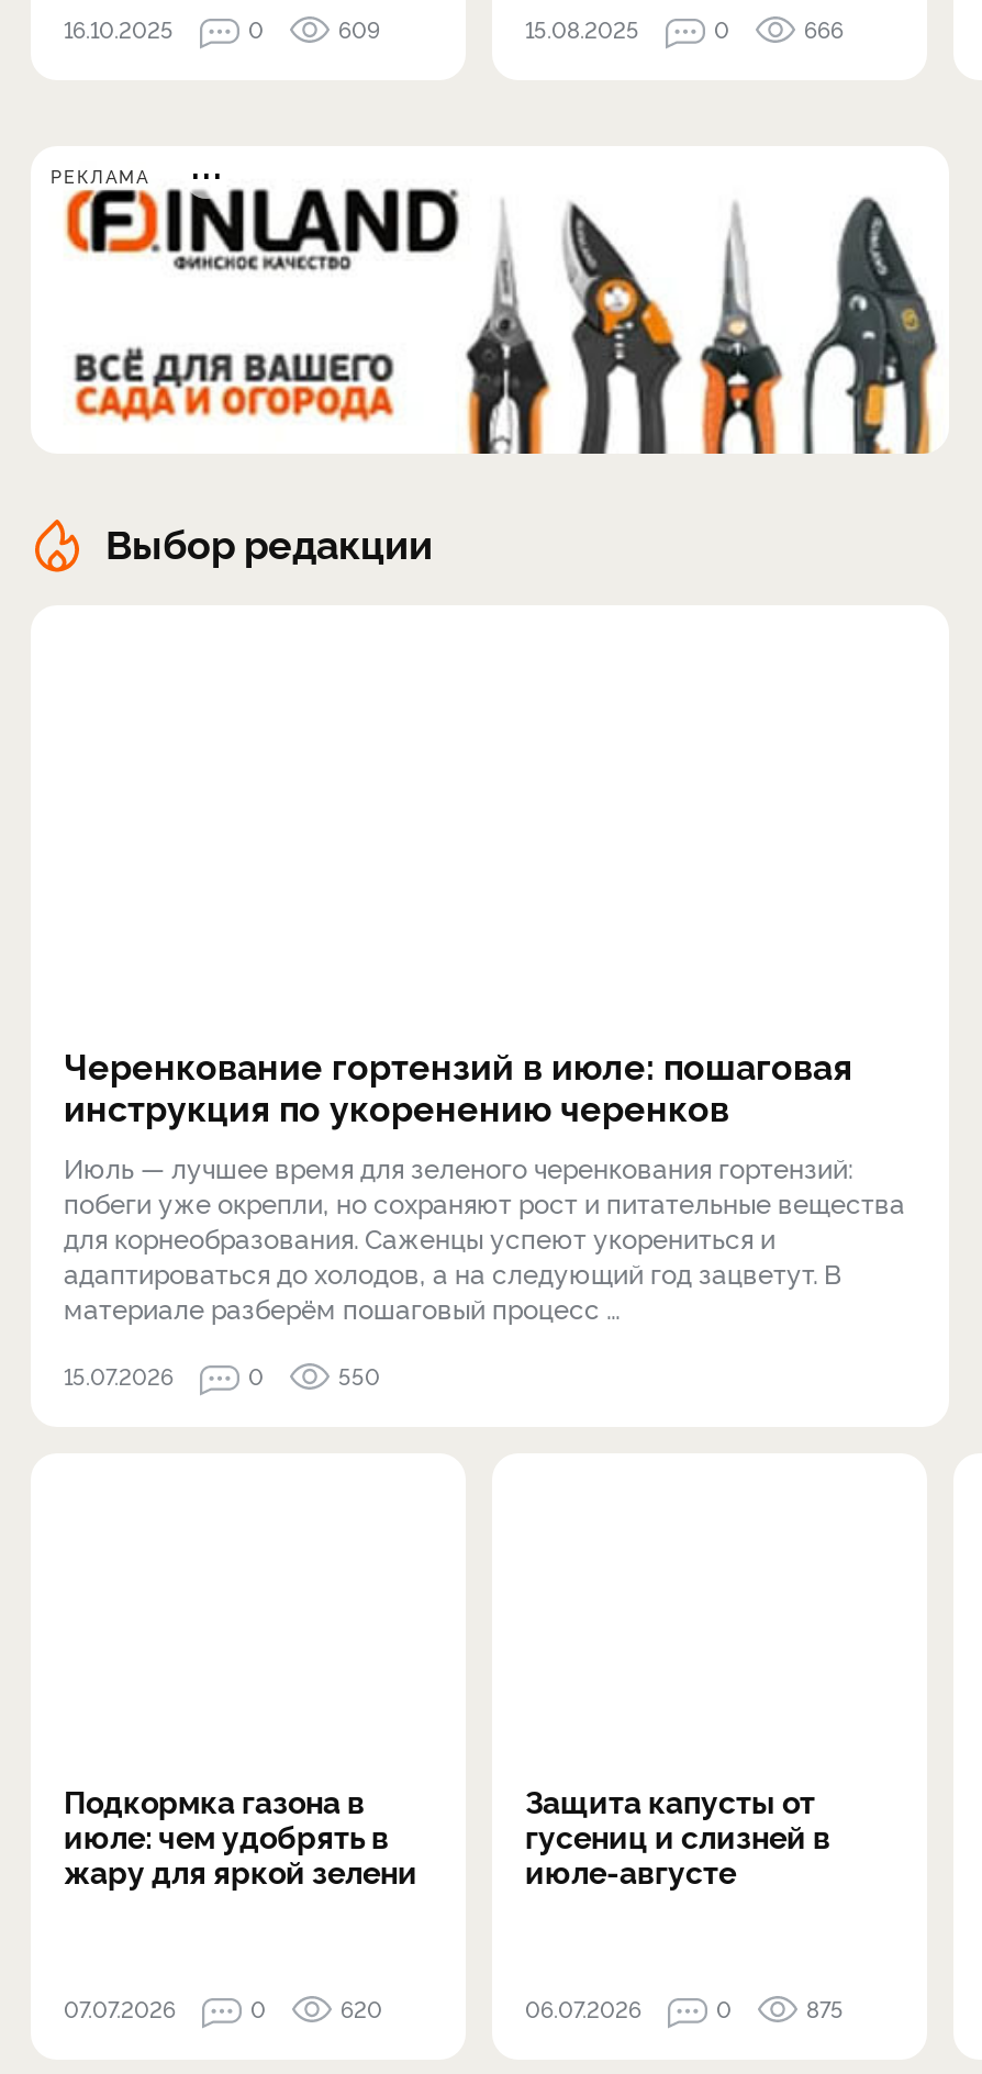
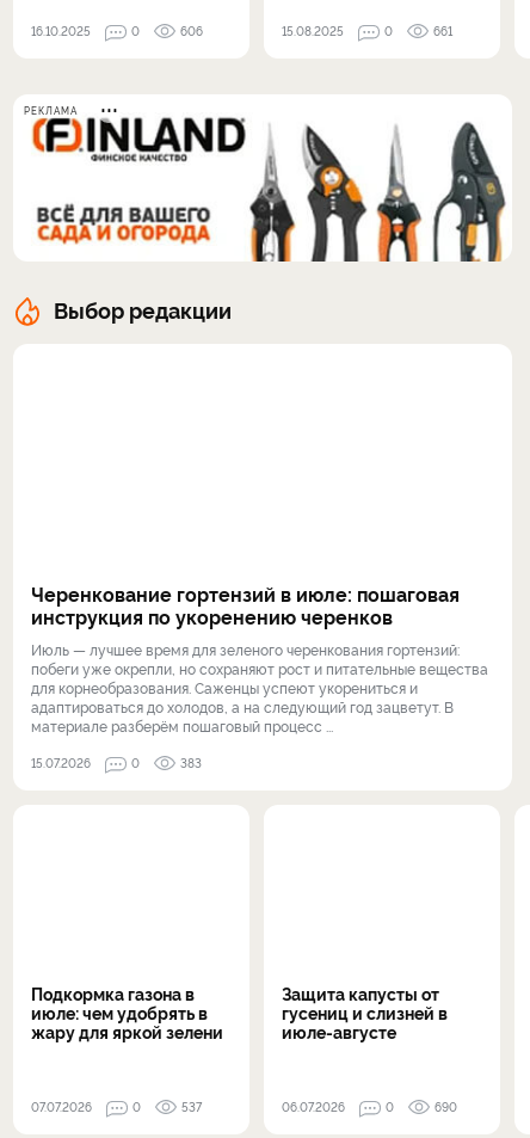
- 609
+ 606

- 666
+ 661

- 550
+ 383

- 620
+ 537

- 875
+ 690
